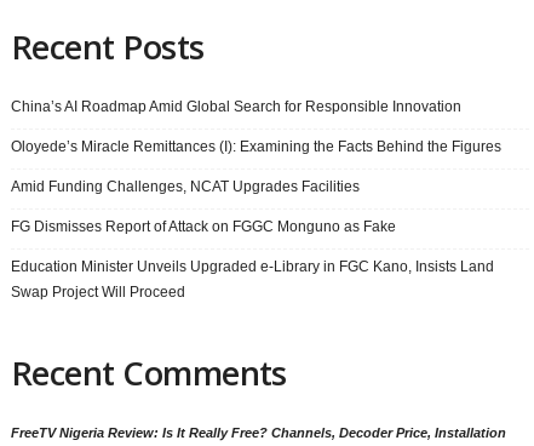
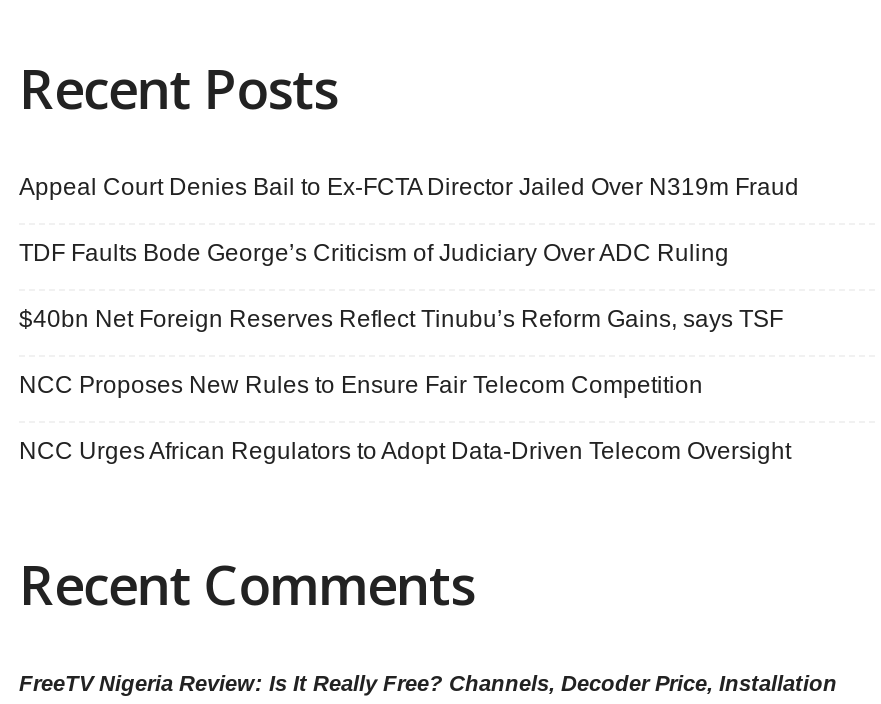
- China’s AI Roadmap Amid Global Search for Responsible Innovation
- Oloyede’s Miracle Remittances (I): Examining the Facts Behind the Figures
- Amid Funding Challenges, NCAT Upgrades Facilities
- FG Dismisses Report of Attack on FGGC Monguno as Fake
- Education Minister Unveils Upgraded e-Library in FGC Kano, Insists Land
- Swap Project Will Proceed
+ Appeal Court Denies Bail to Ex-FCTA Director Jailed Over N319m Fraud
+ TDF Faults Bode George’s Criticism of Judiciary Over ADC Ruling
+ $40bn Net Foreign Reserves Reflect Tinubu’s Reform Gains, says TSF
+ NCC Proposes New Rules to Ensure Fair Telecom Competition
+ NCC Urges African Regulators to Adopt Data-Driven Telecom Oversight
